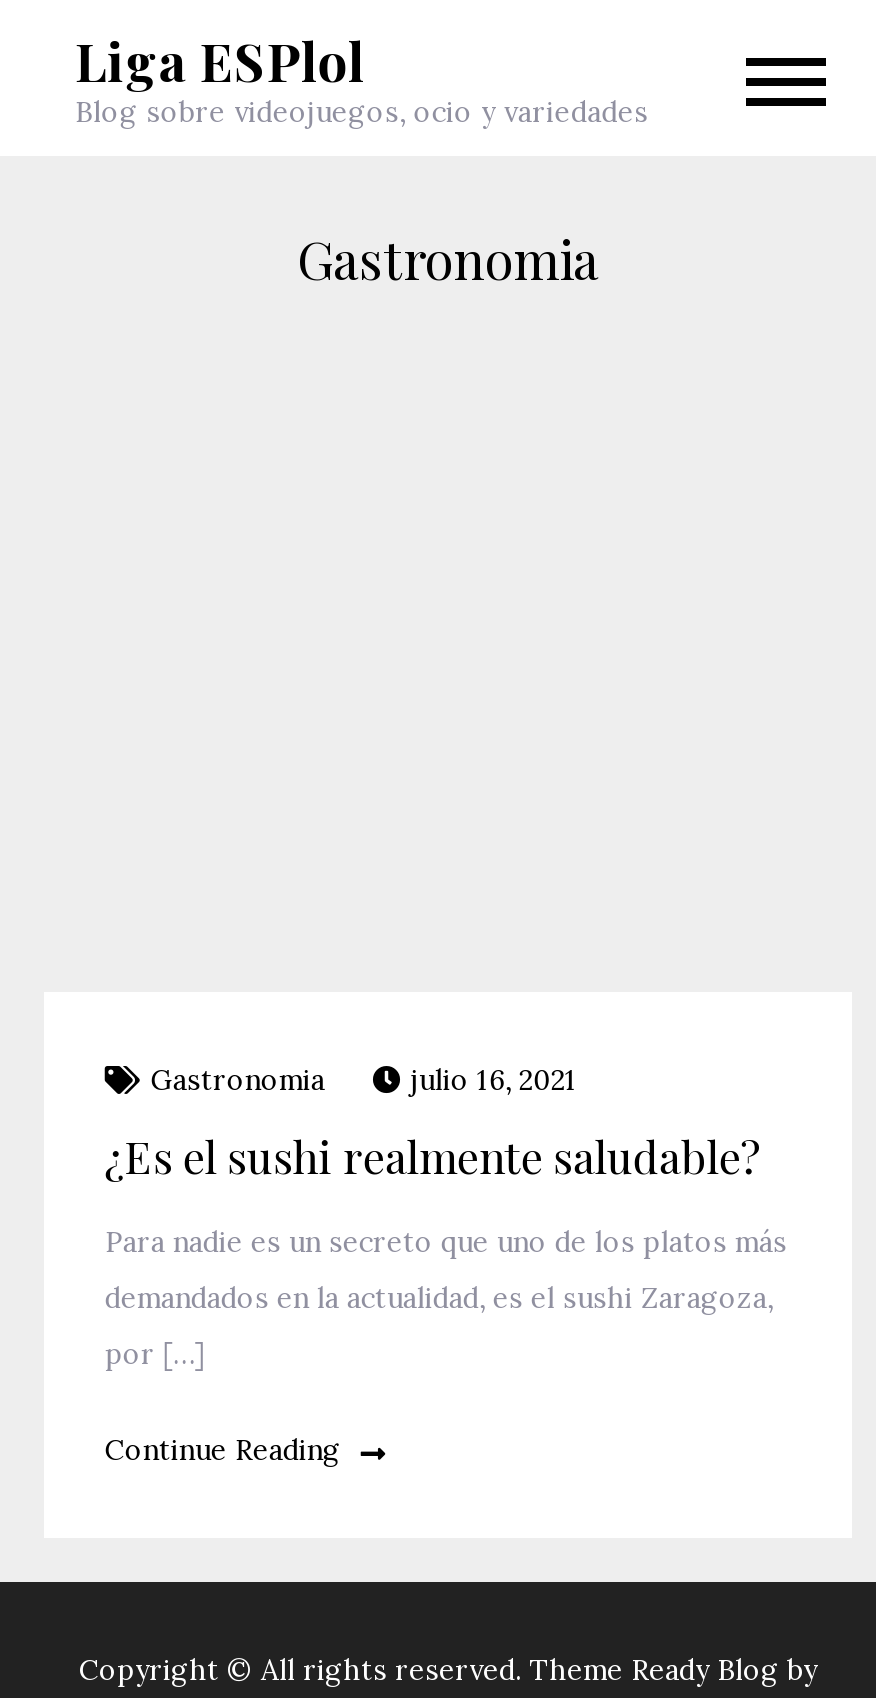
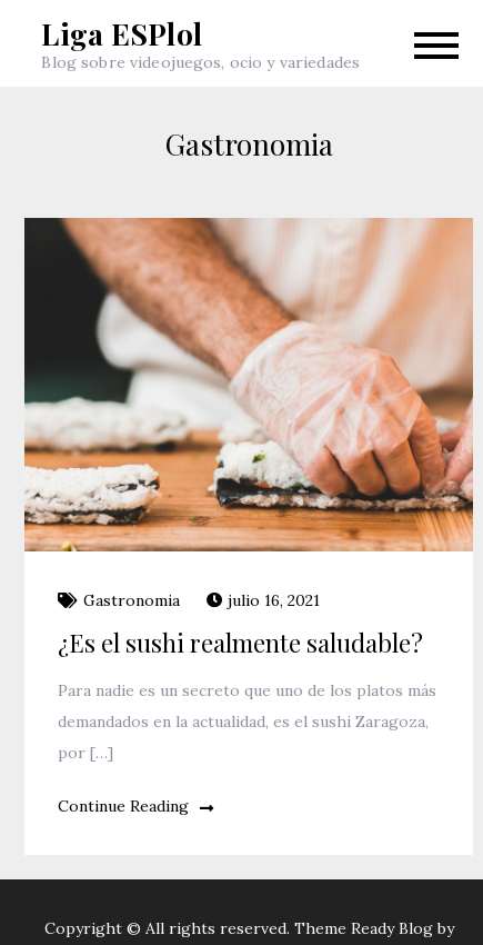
+ [image]
